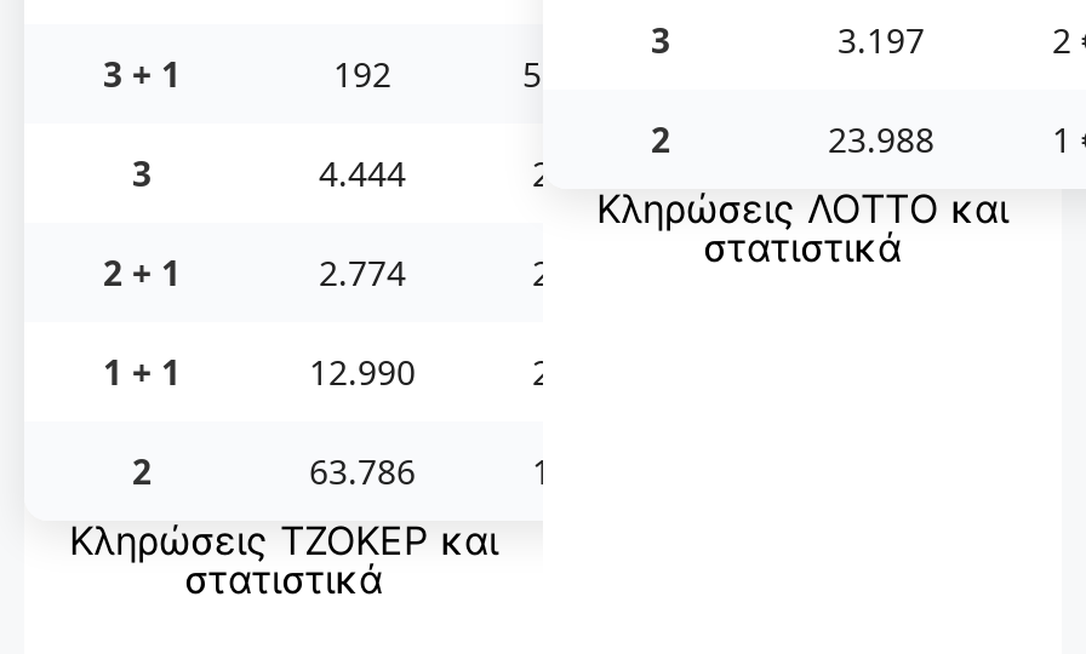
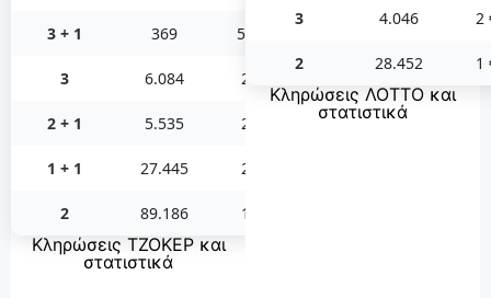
- 3.197
+ 4.046

- 192
+ 369

- 23.988
+ 28.452

- 4.444
+ 6.084

- 2.774
+ 5.535

- 12.990
+ 27.445

- 63.786
+ 89.186
